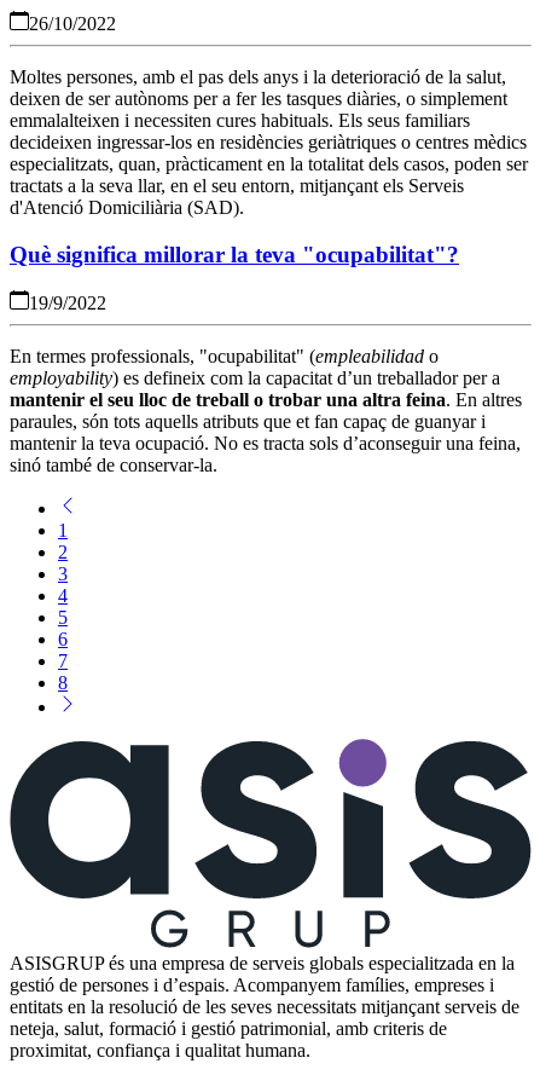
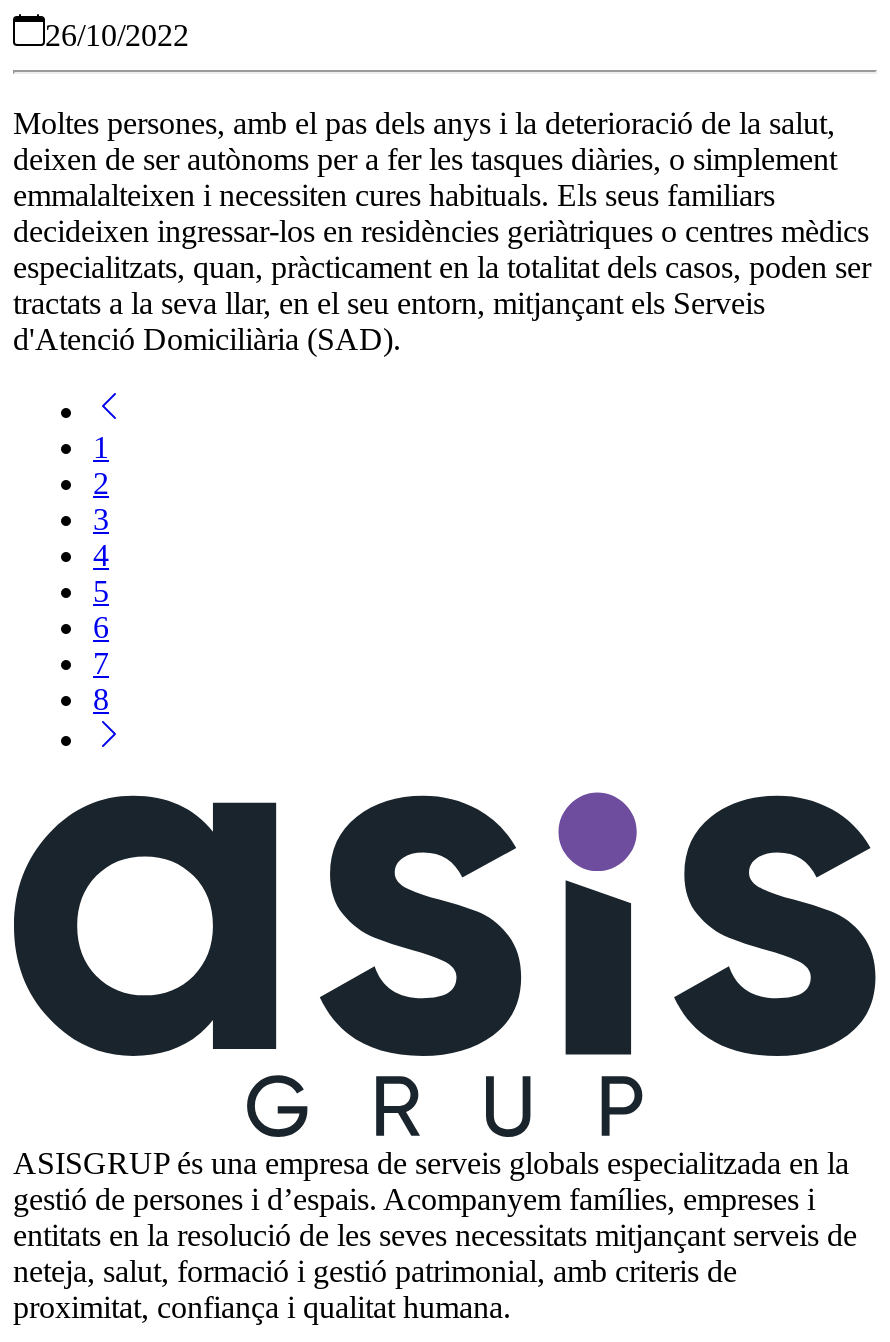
- Què significa millorar la teva "ocupabilitat"?
- 19/9/2022
- En termes professionals, "ocupabilitat" (empleabilidad o
- employability) es defineix com la capacitat d’un treballador per a
- mantenir el seu lloc de treball o trobar una altra feina. En altres
- paraules, són tots aquells atributs que et fan capaç de guanyar i
- mantenir la teva ocupació. No es tracta sols d’aconseguir una feina,
- sinó també de conservar-la.
